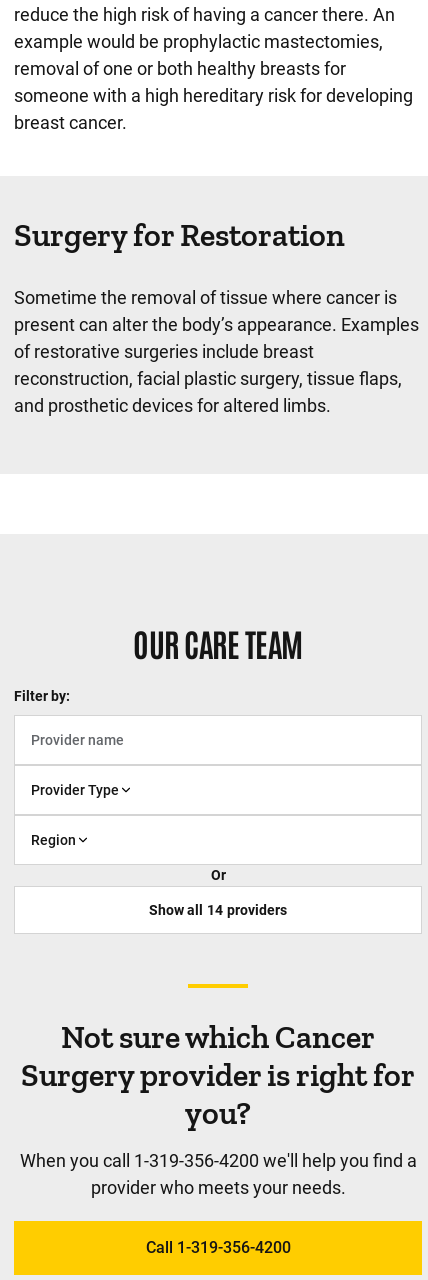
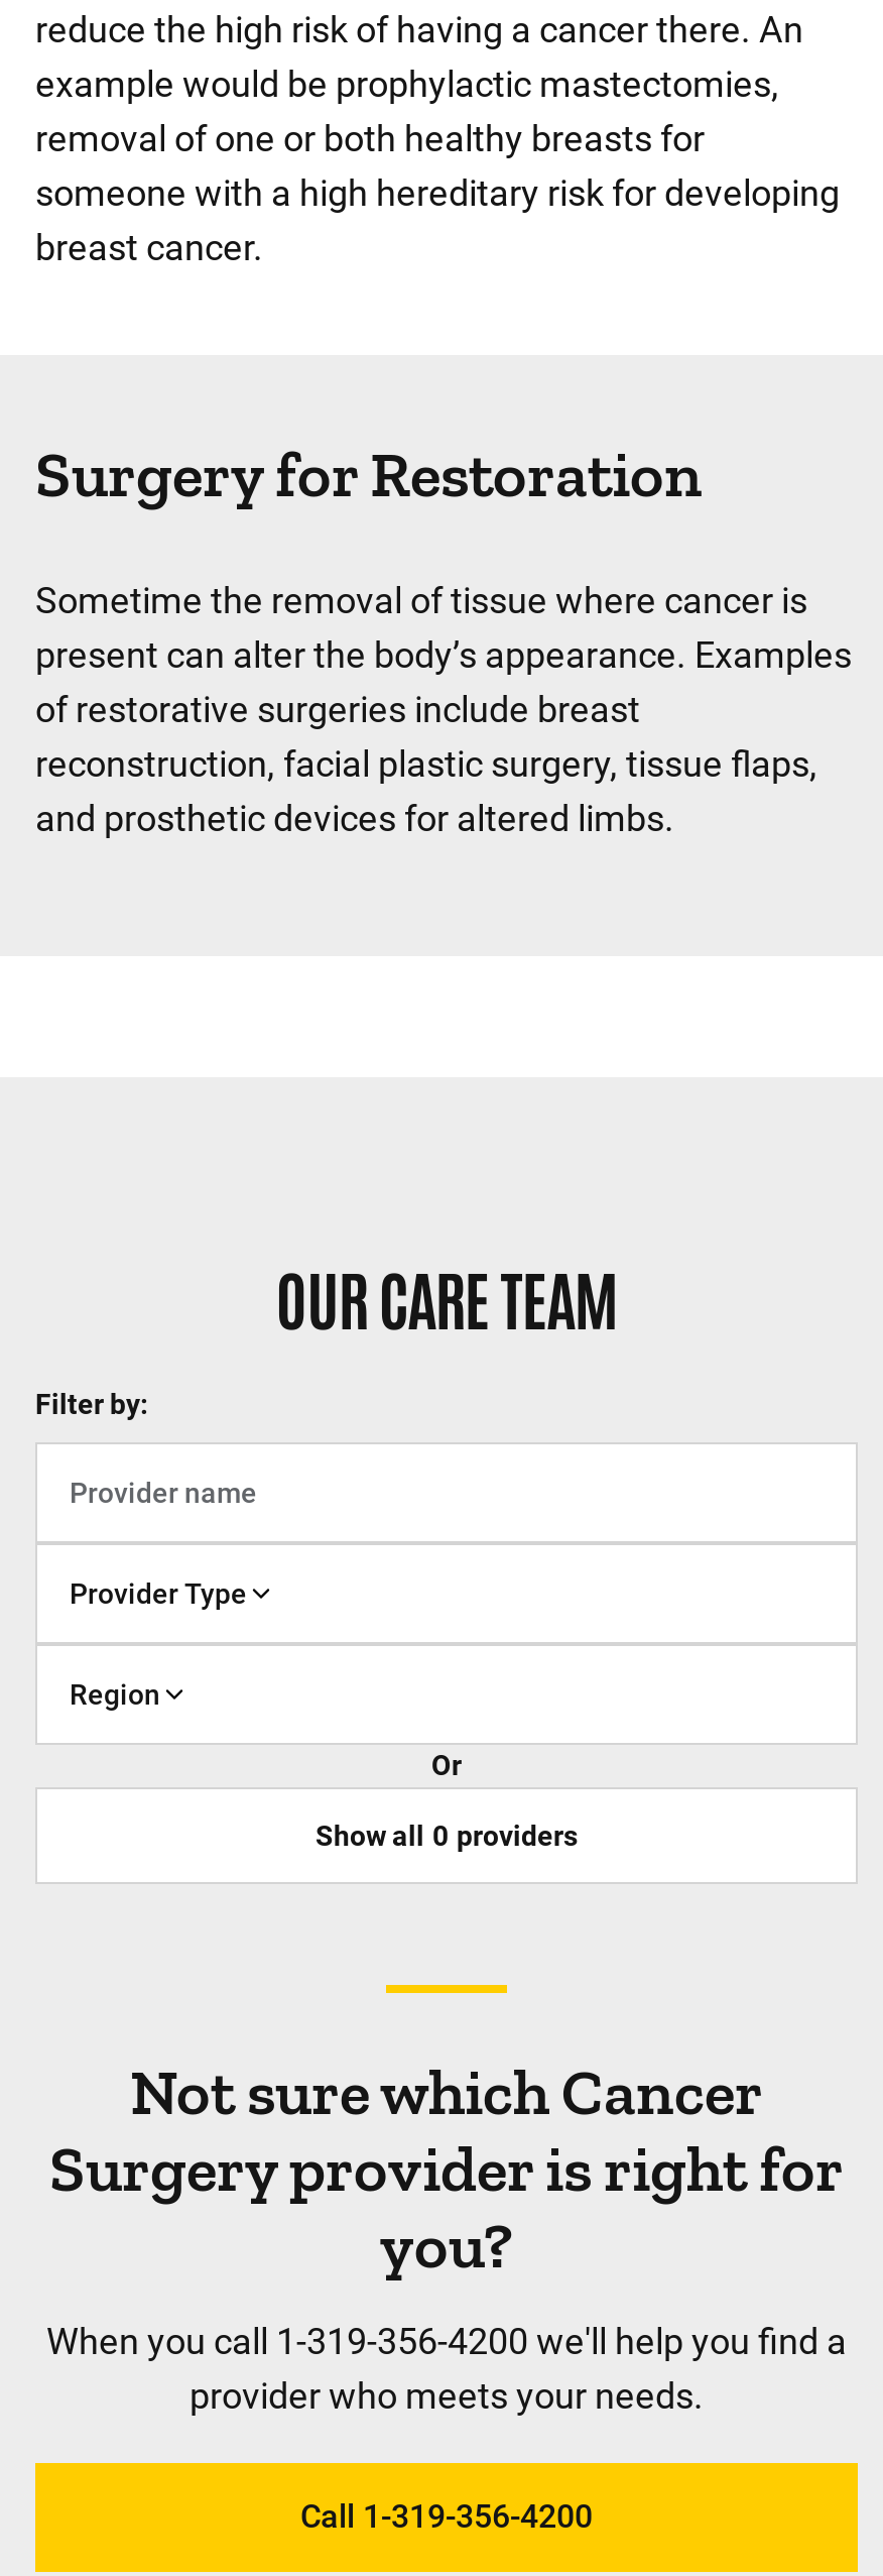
- Show all 14 providers
+ Show all 0 providers
